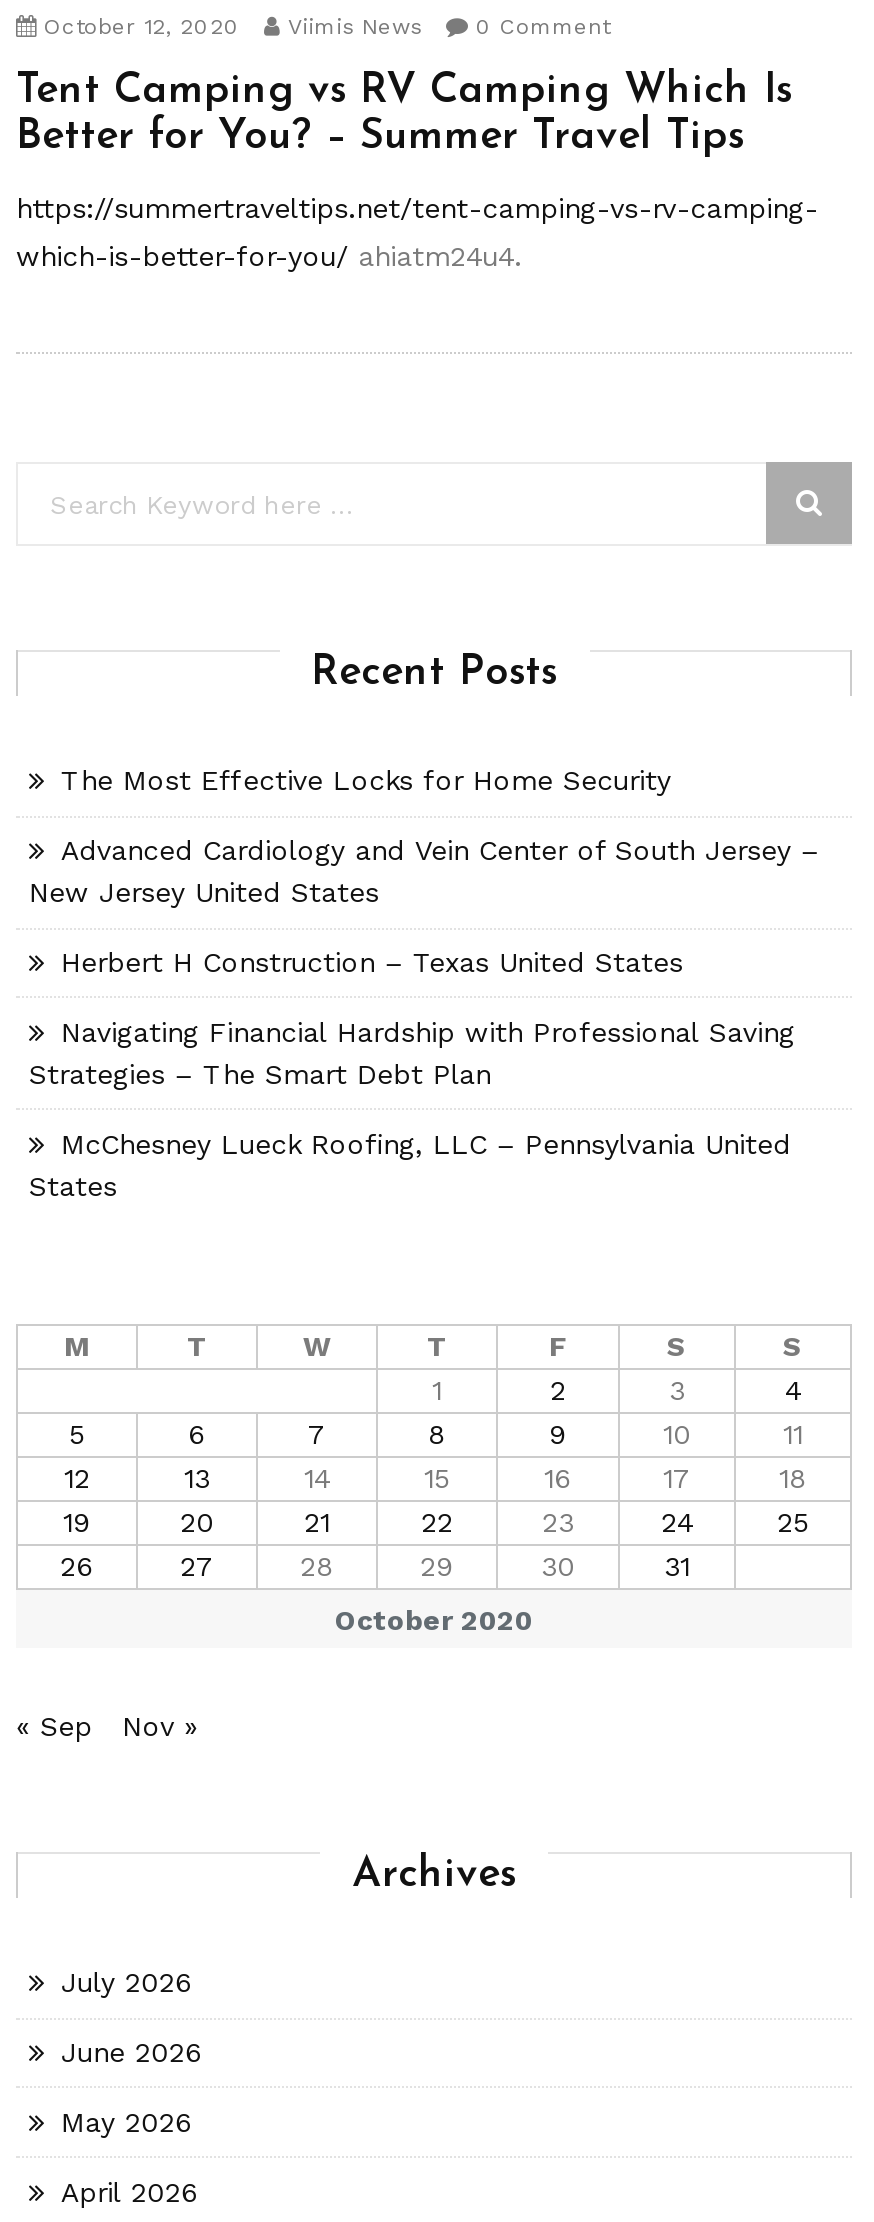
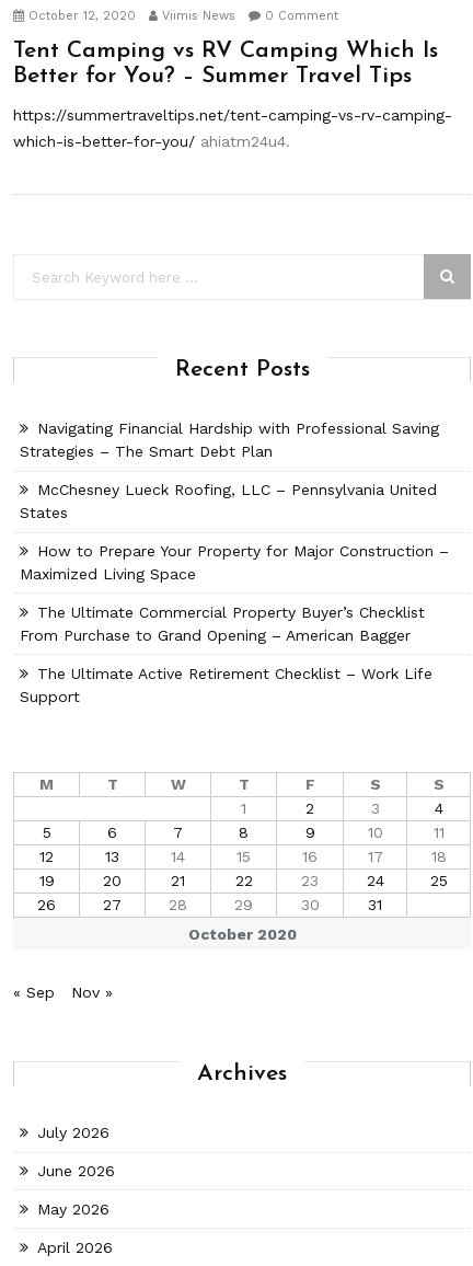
- The Most Effective Locks for Home Security
- Advanced Cardiology and Vein Center of South Jersey –
- New Jersey United States
- Herbert H Construction – Texas United States

moved up: Navigating Financial Hardship with Professional Saving | Strategies – The Smart Debt Plan | McChesney Lueck Roofing, LLC – Pennsylvania United | States

+ How to Prepare Your Property for Major Construction –
+ Maximized Living Space
+ The Ultimate Commercial Property Buyer’s Checklist
+ From Purchase to Grand Opening – American Bagger
+ The Ultimate Active Retirement Checklist – Work Life
+ Support
